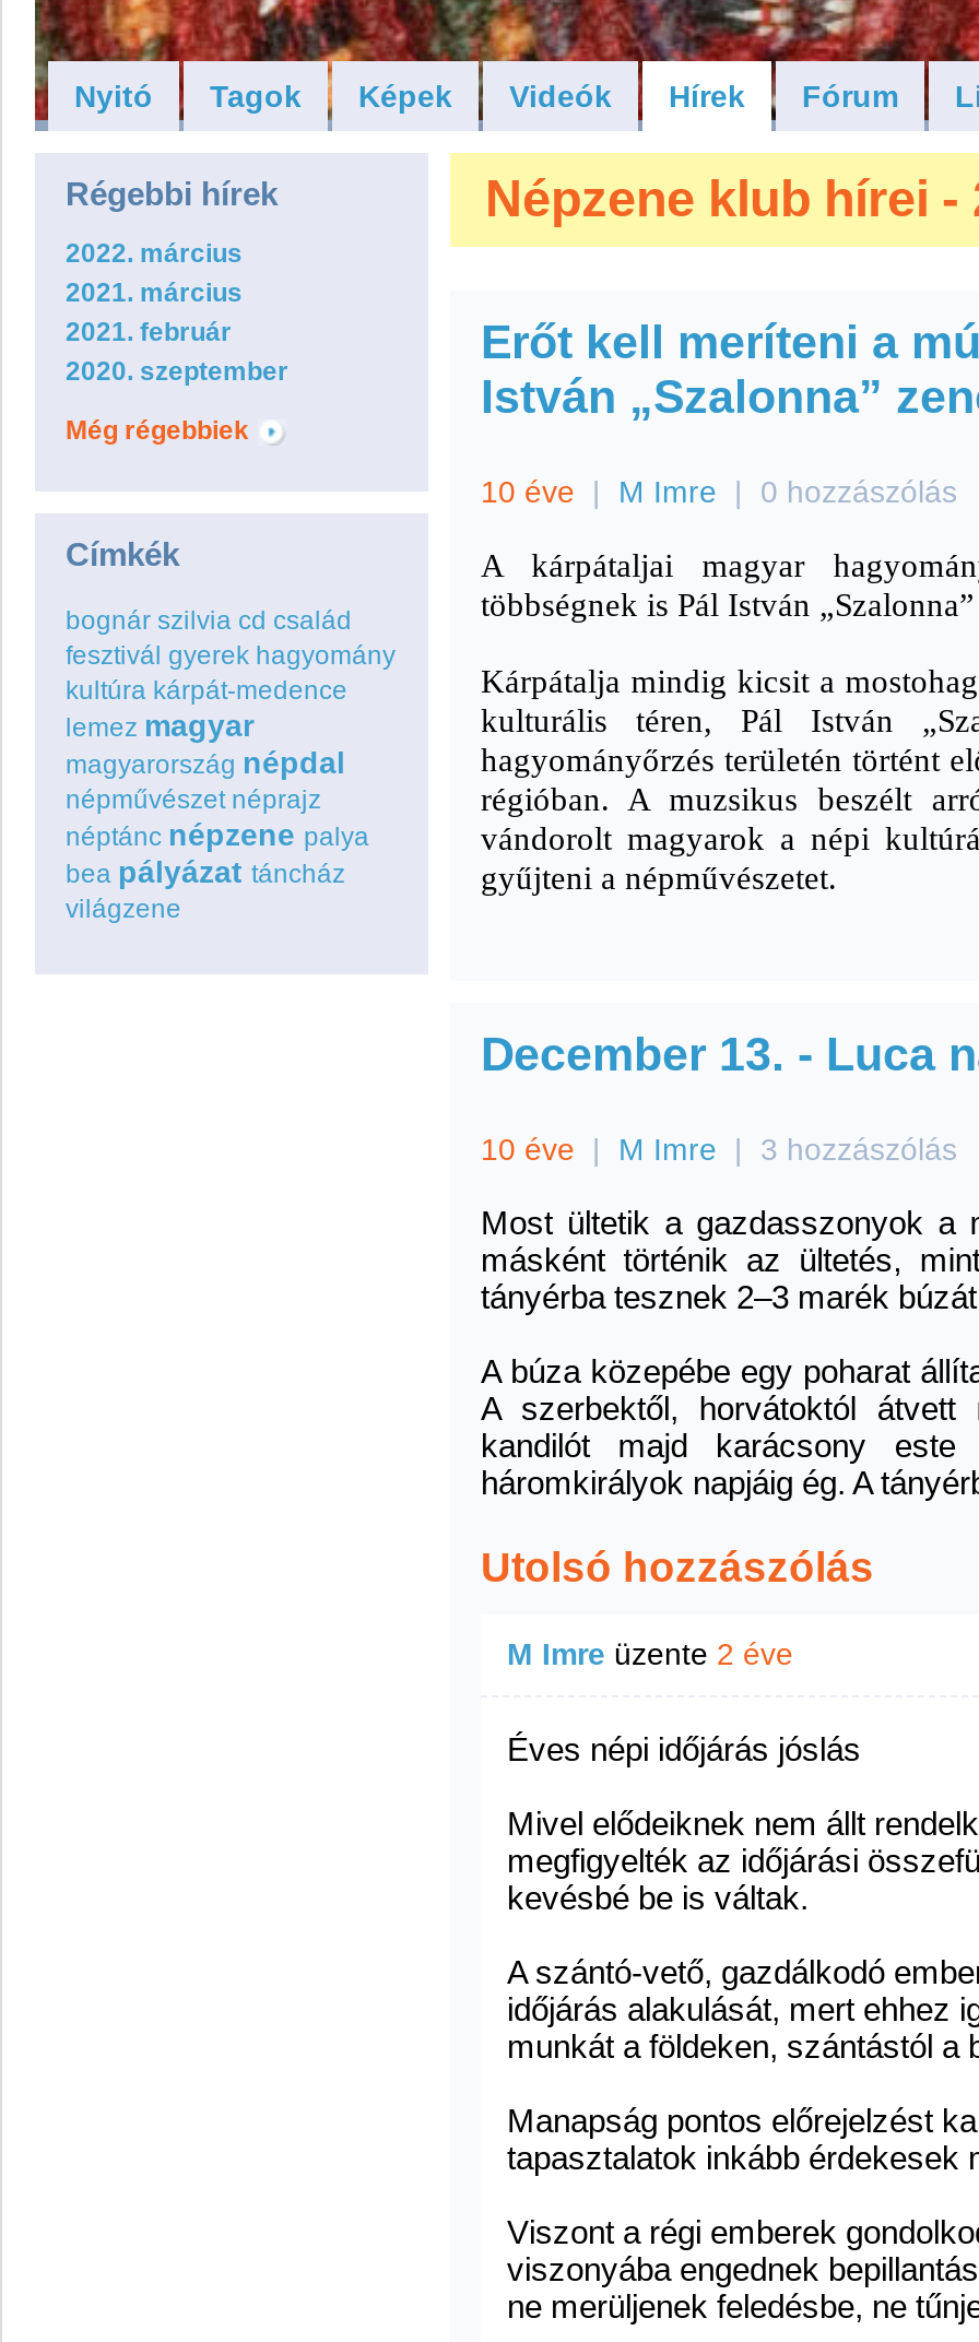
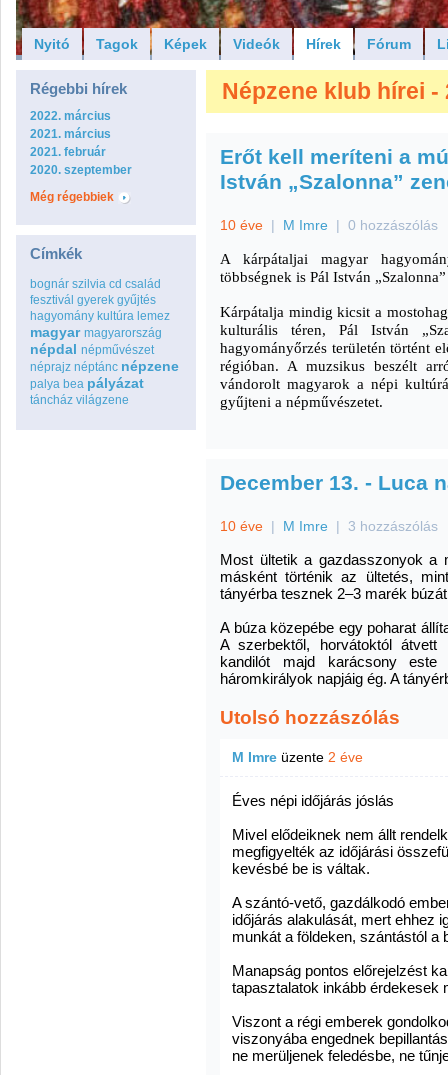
- fesztivál gyerek hagyomány
- kultúra kárpát-medence
- lemez magyar
- magyarország népdal
- népművészet néprajz
- néptánc népzene palya
- bea pályázat táncház
- világzene
+ fesztivál gyerek gyűjtés
+ hagyomány kultúra lemez
+ magyar magyarország
+ népdal népművészet
+ néprajz néptánc népzene
+ palya bea pályázat
+ táncház világzene
